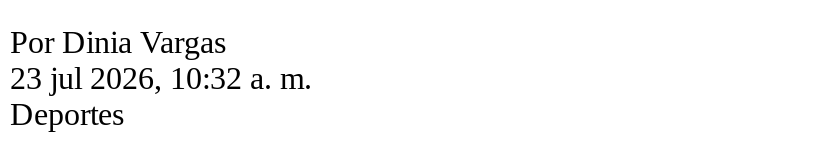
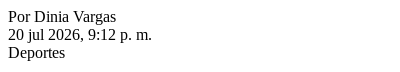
- 23 jul 2026, 10:32 a. m.
+ 20 jul 2026, 9:12 p. m.
